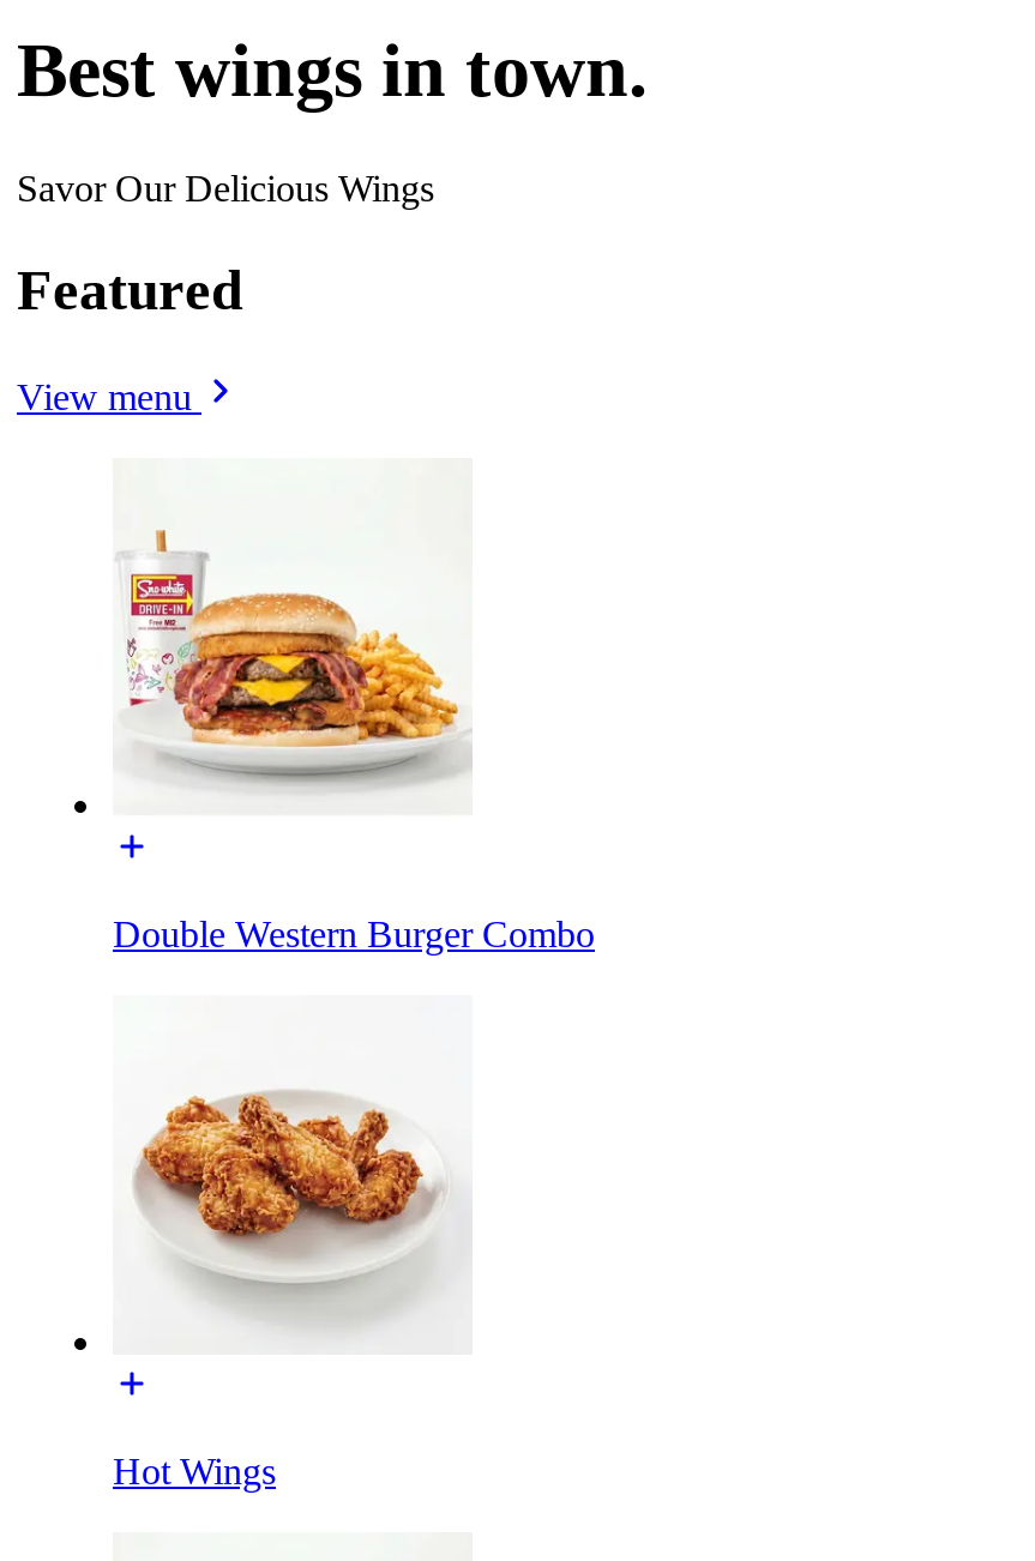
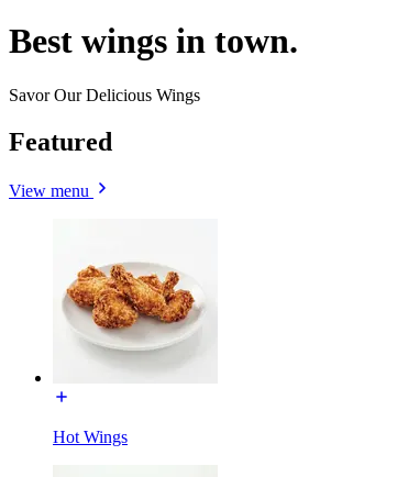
- [image]

- Double Western Burger Combo
